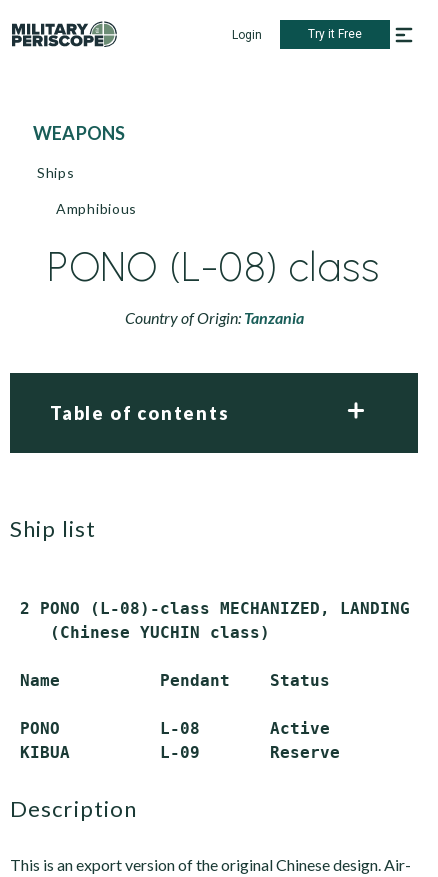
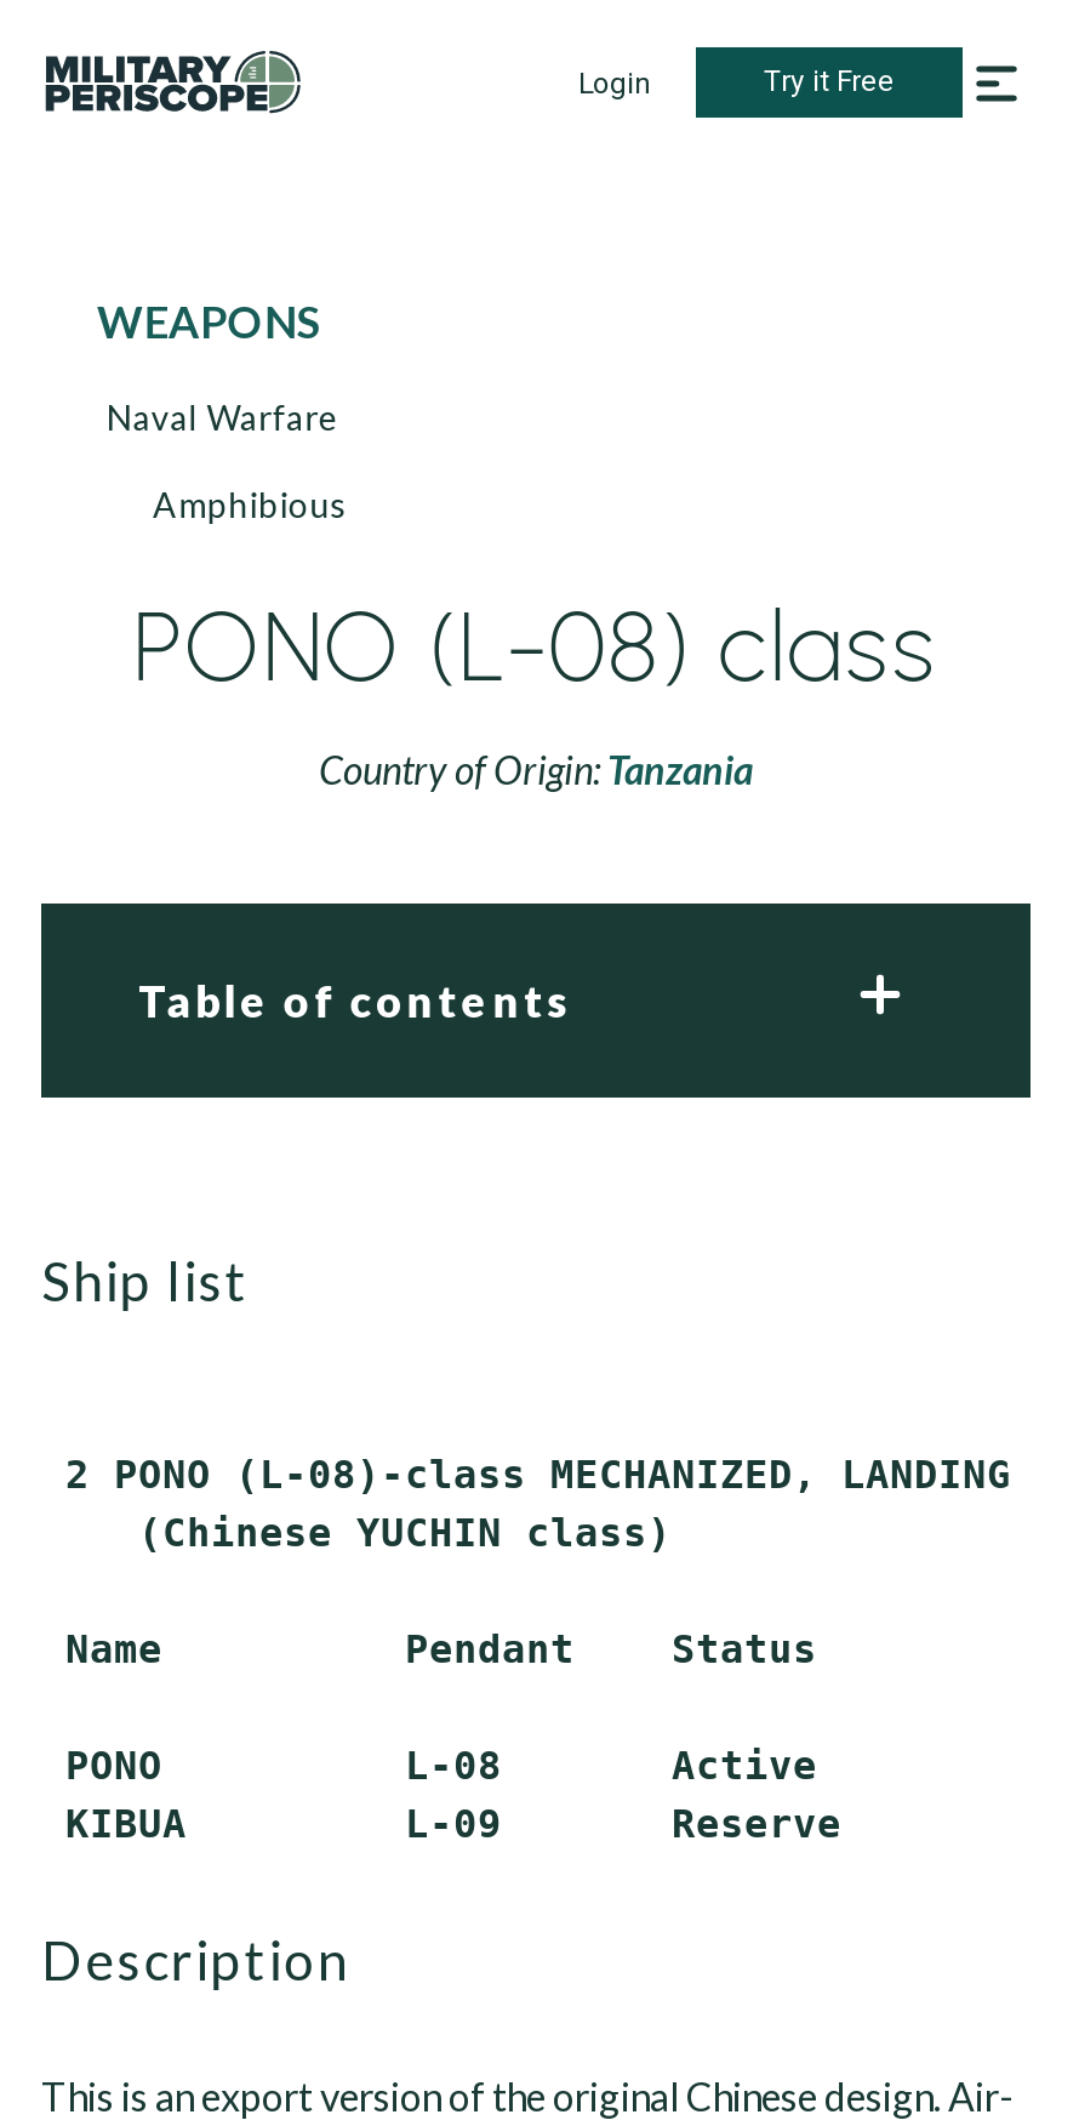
- Ships
+ Naval Warfare
